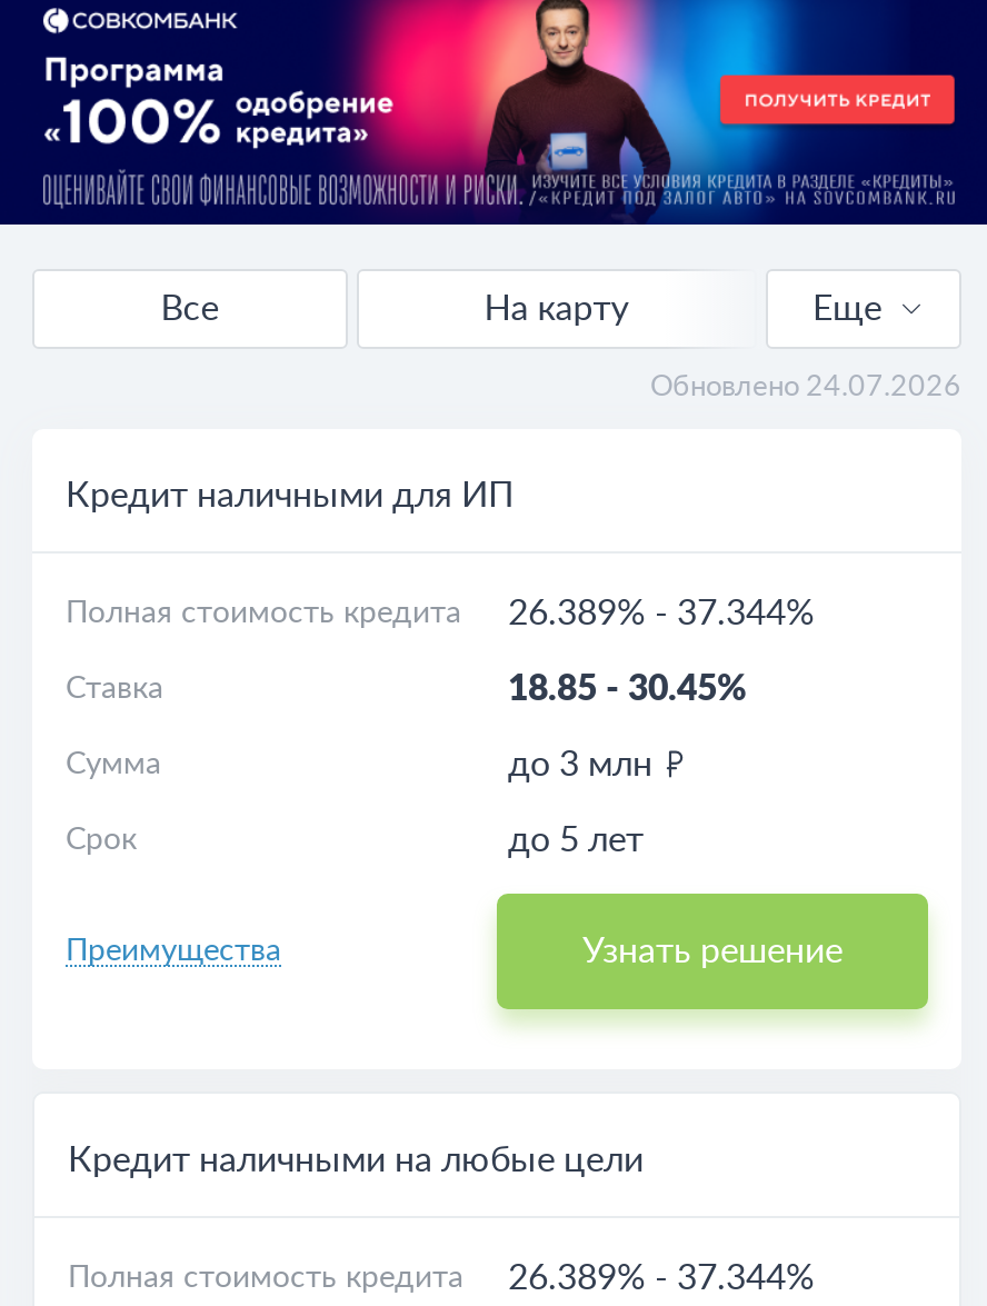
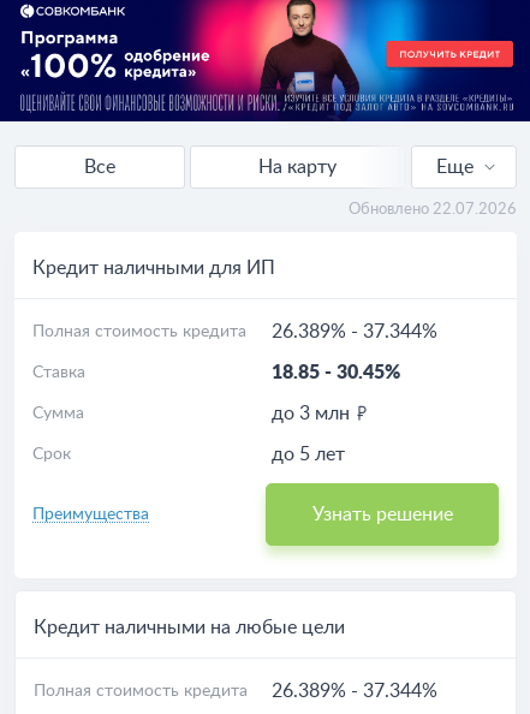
- Обновлено 24.07.2026
+ Обновлено 22.07.2026
